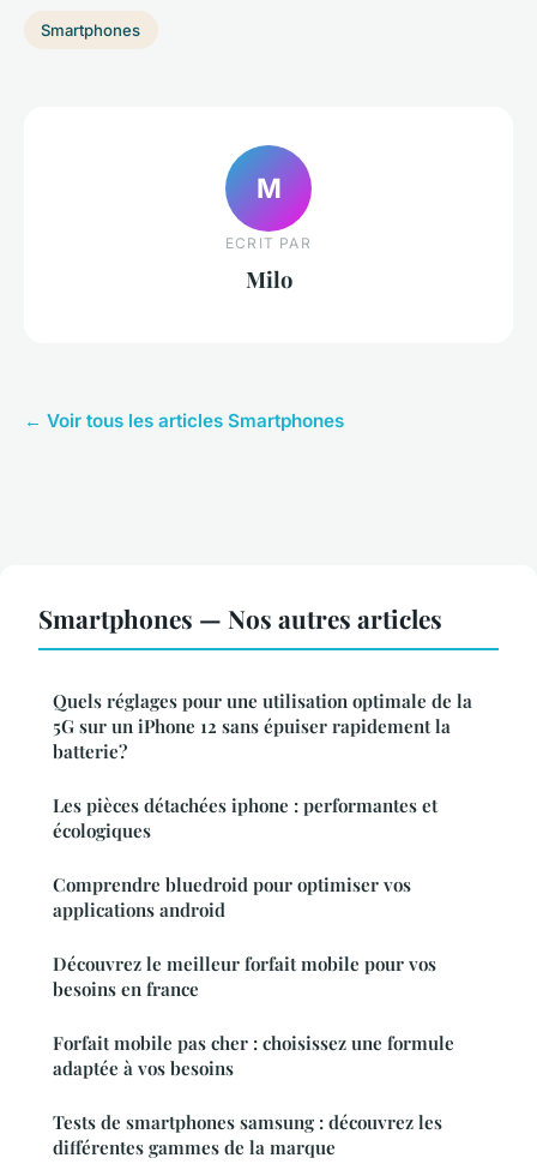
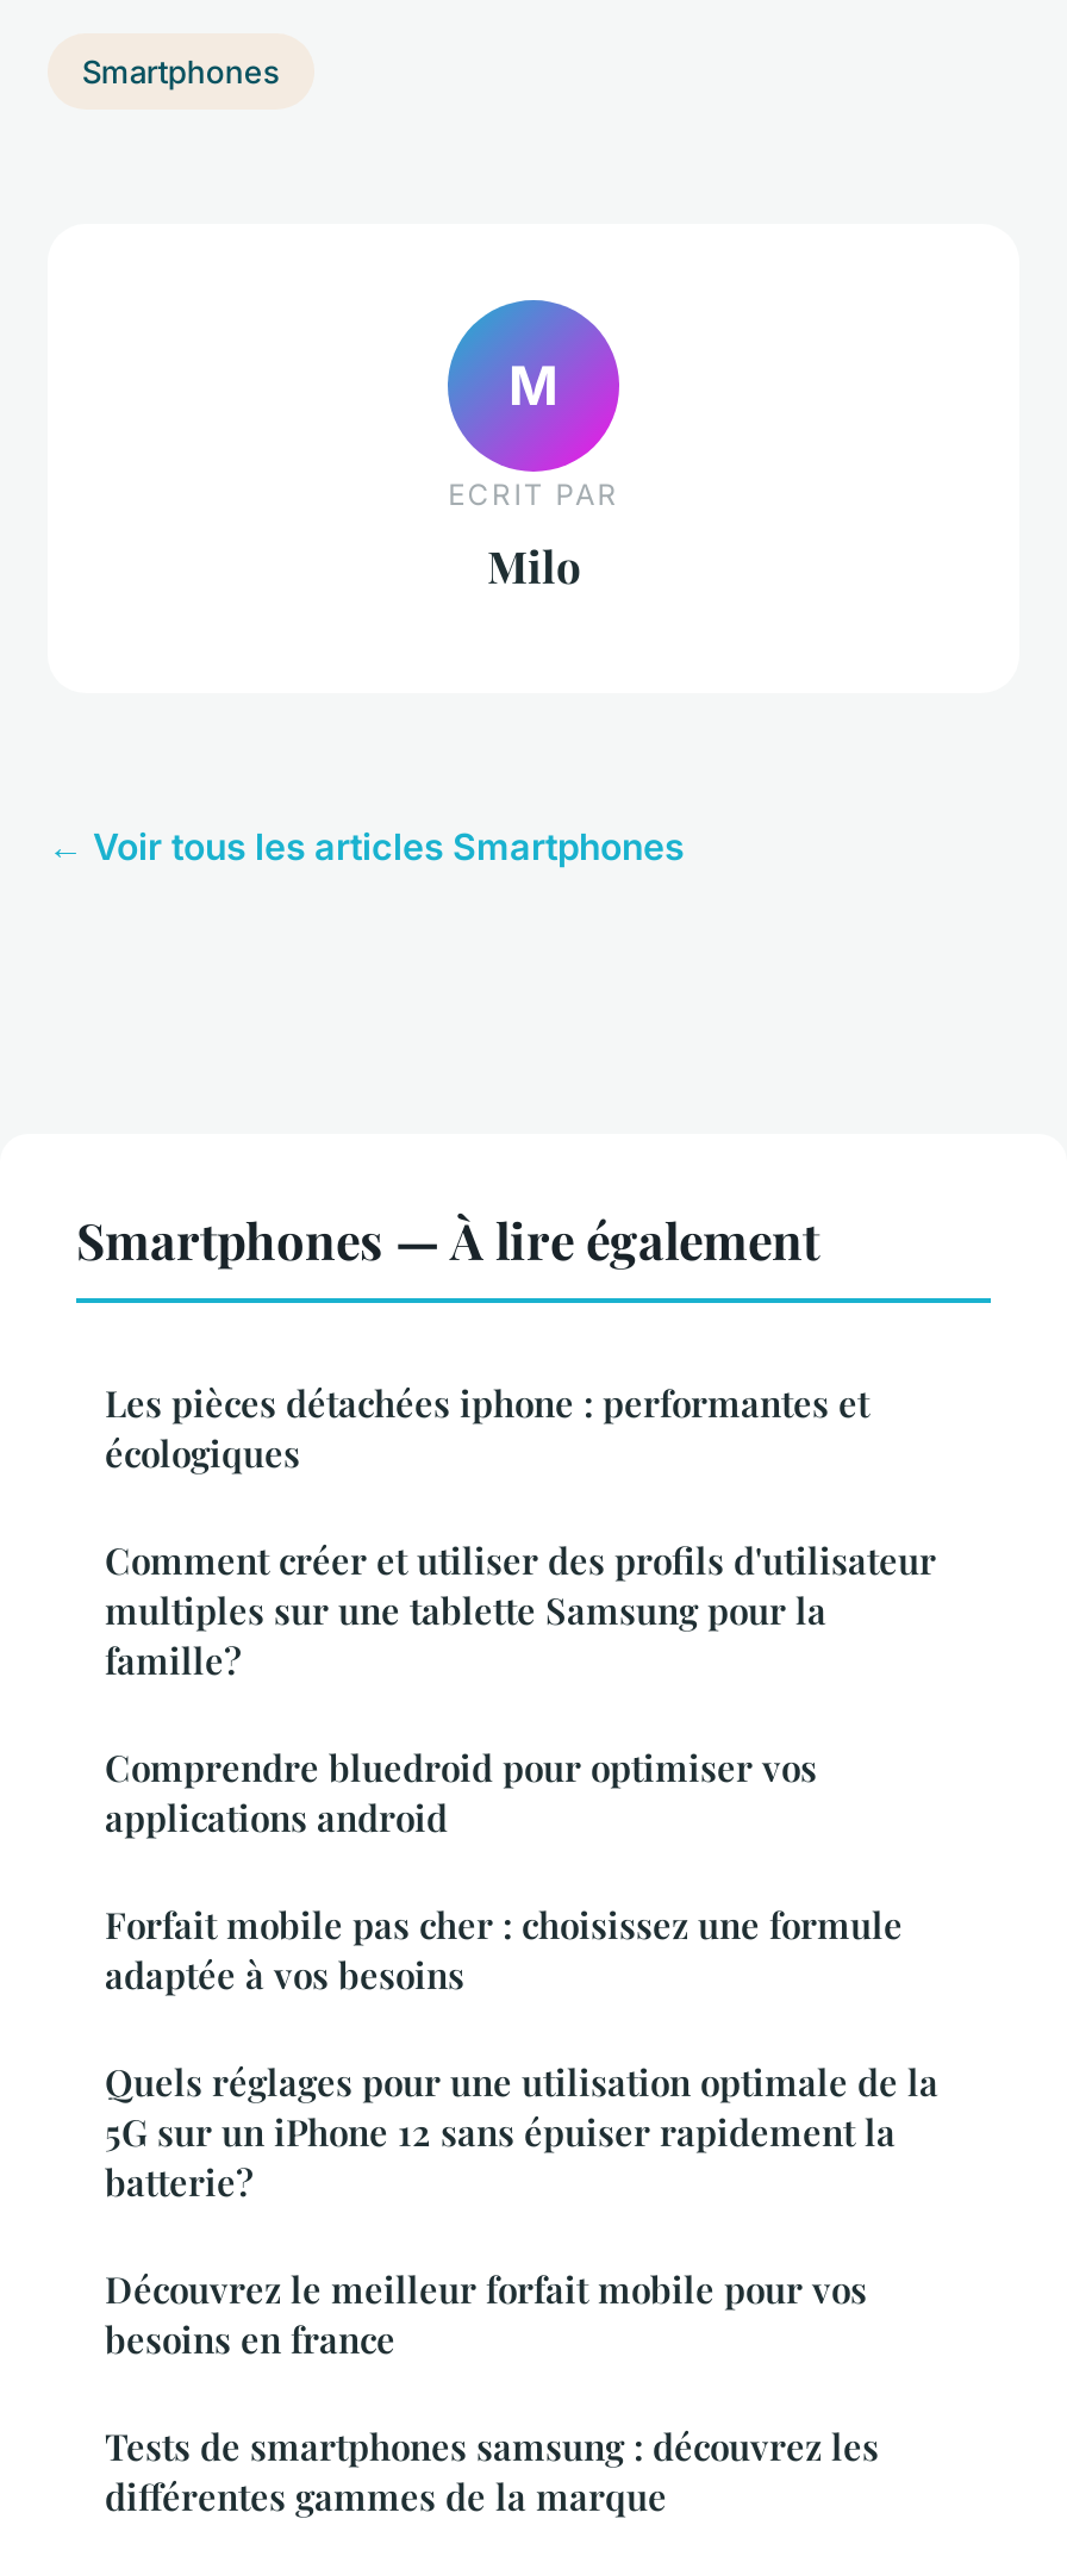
- Smartphones — Nos autres articles
+ Smartphones — À lire également
+ Comment créer et utiliser des profils d'utilisateur
+ multiples sur une tablette Samsung pour la
+ famille?

moved down: Quels réglages pour une utilisation optimale de la | 5G sur un iPhone 12 sans épuiser rapidement la | batterie?

moved up: Les pièces détachées iphone : performantes et | écologiques | Comprendre bluedroid pour optimiser vos | applications android

moved down: Découvrez le meilleur forfait mobile pour vos | besoins en france

moved up: Forfait mobile pas cher : choisissez une formule | adaptée à vos besoins
